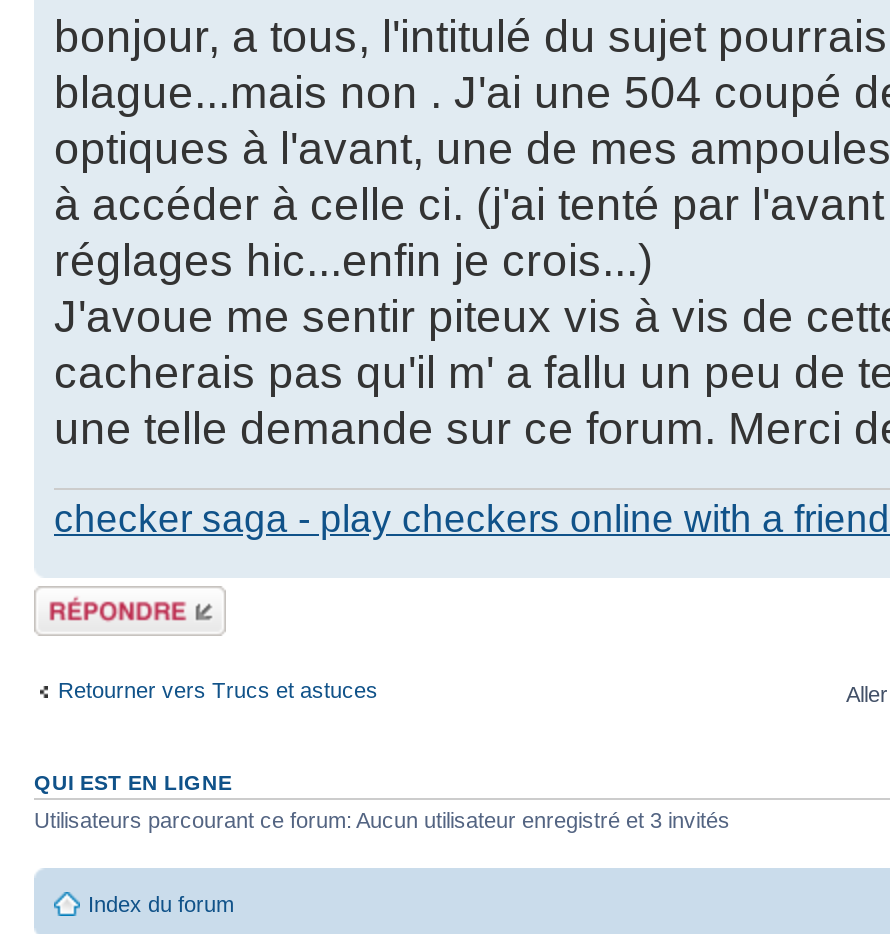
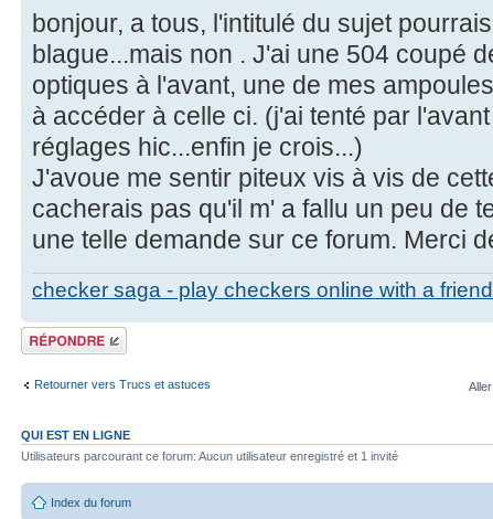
- Utilisateurs parcourant ce forum: Aucun utilisateur enregistré et 3 invités
+ Utilisateurs parcourant ce forum: Aucun utilisateur enregistré et 1 invité
